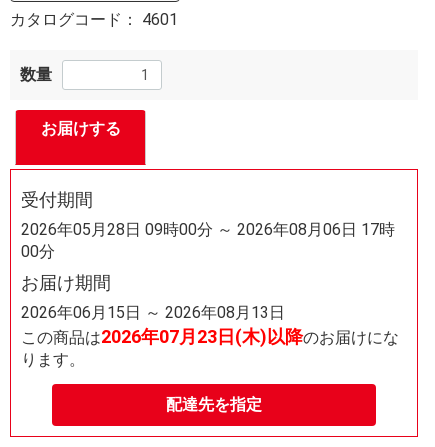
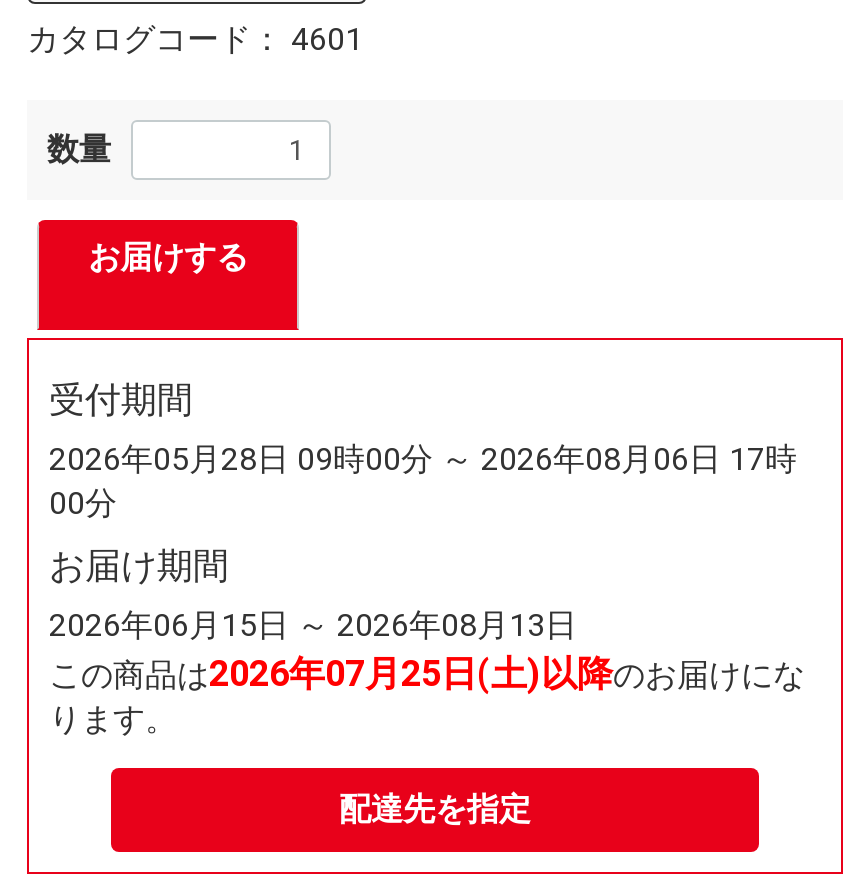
- この商品は2026年07月23日(木)以降のお届けにな
+ この商品は2026年07月25日(土)以降のお届けにな
